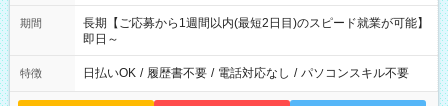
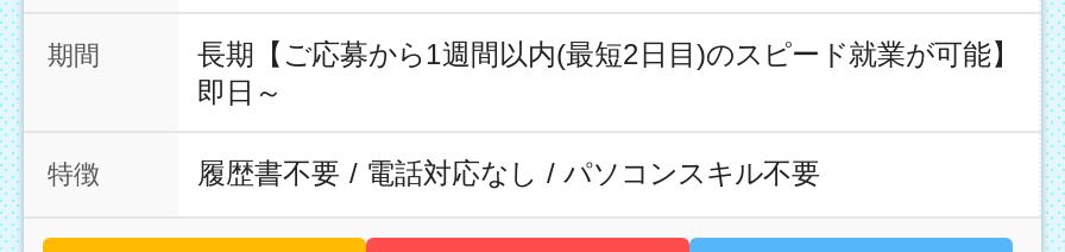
- 日払いOK / 履歴書不要 / 電話対応なし / パソコンスキル不要
+ 履歴書不要 / 電話対応なし / パソコンスキル不要
